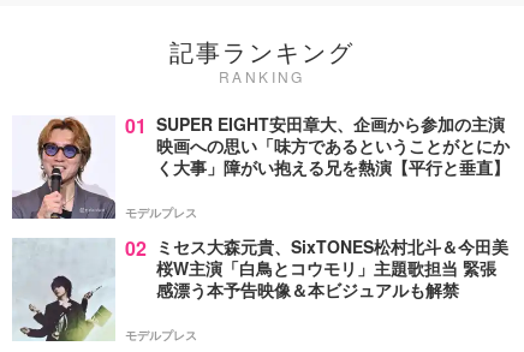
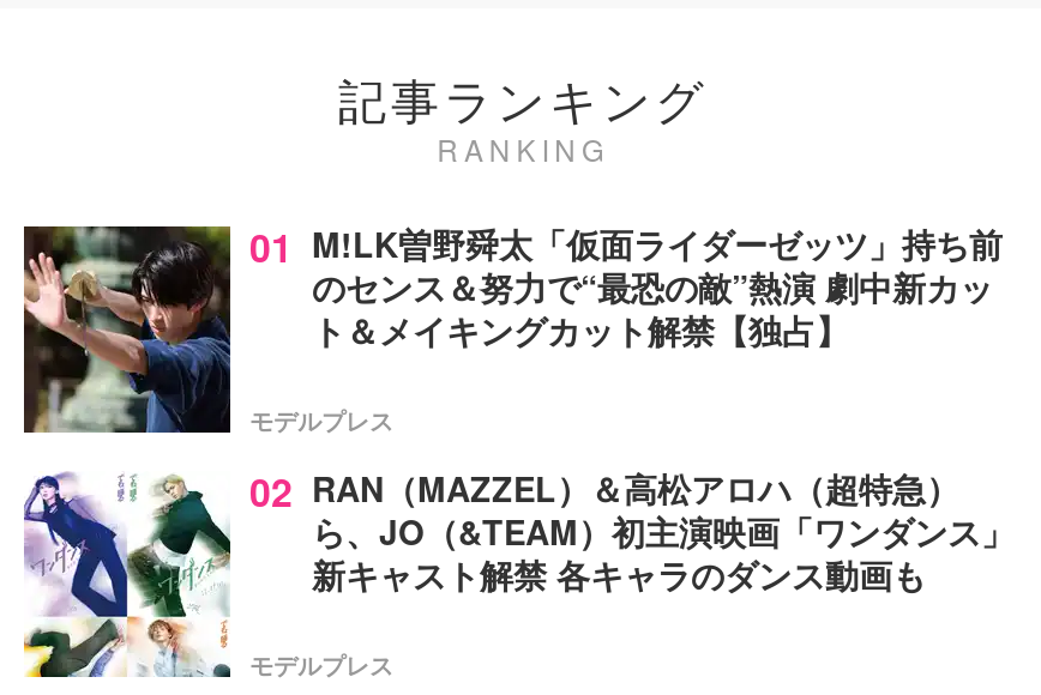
- [image]
- 01 SUPER EIGHT安田章大、企画から参加の主演
- 映画への思い「味方であるということがとにか
- く大事」障がい抱える兄を熱演【平行と垂直】
+ [image]
+ 01 M!LK曽野舜太「仮面ライダーゼッツ」持ち前
+ のセンス＆努力で“最恐の敵”熱演 劇中新カッ
+ ト＆メイキングカット解禁【独占】

- [image]
- 02 ミセス大森元貴、SixTONES松村北斗＆今田美
- 桜W主演「白鳥とコウモリ」主題歌担当 緊張
- 感漂う本予告映像＆本ビジュアルも解禁
+ [image]
+ 02 RAN（MAZZEL）＆高松アロハ（超特急）
+ ら、JO（&TEAM）初主演映画「ワンダンス」
+ 新キャスト解禁 各キャラのダンス動画も
